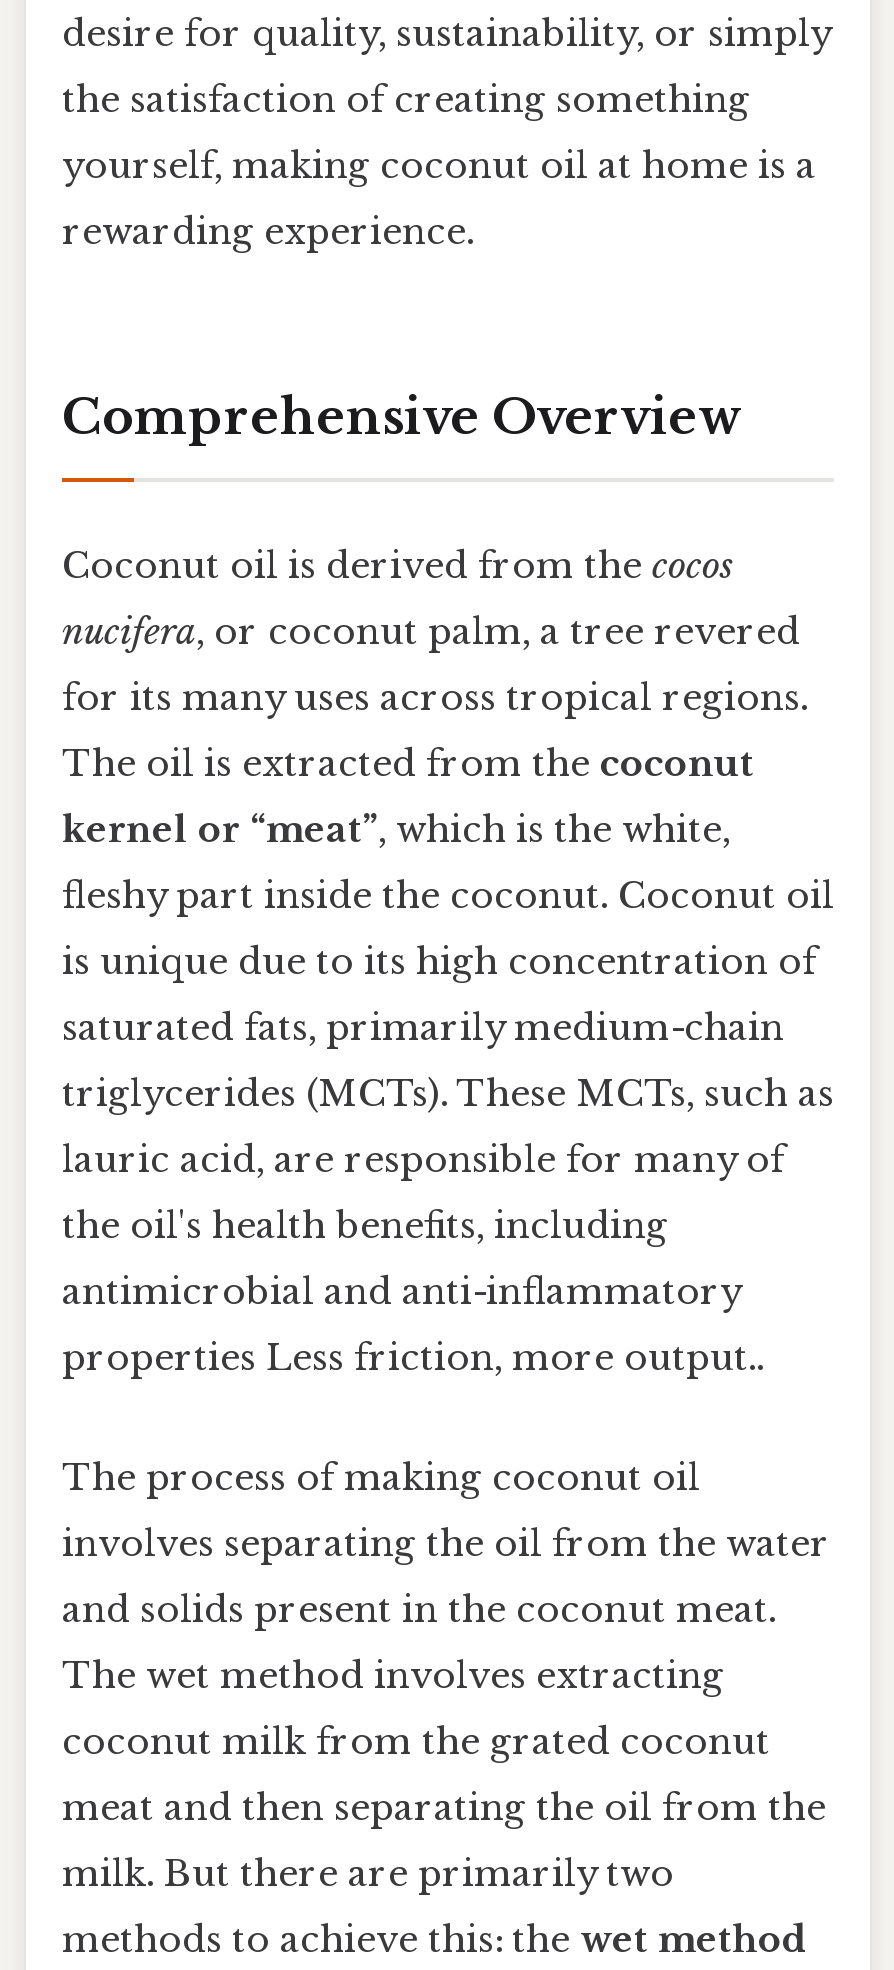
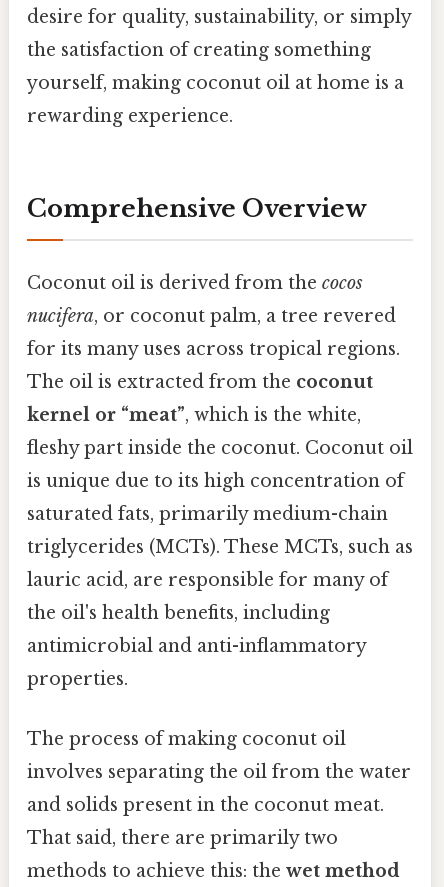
- properties Less friction, more output..
+ properties.

- The wet method involves extracting
- coconut milk from the grated coconut
- meat and then separating the oil from the
- milk. But there are primarily two
+ That said, there are primarily two
